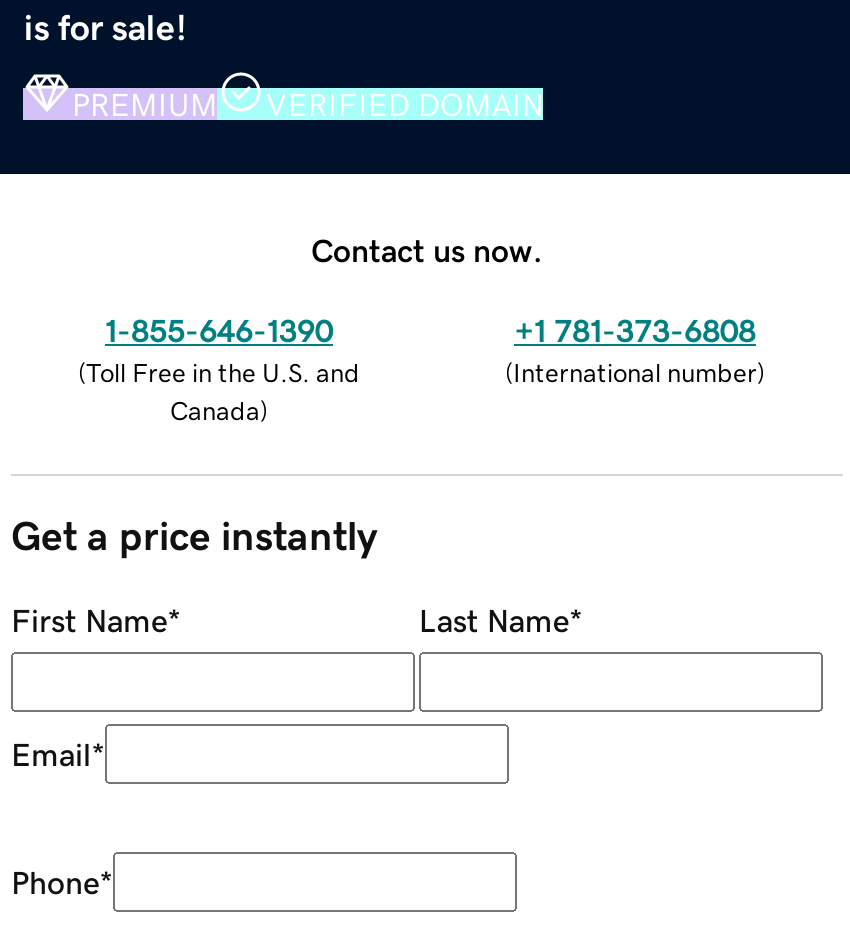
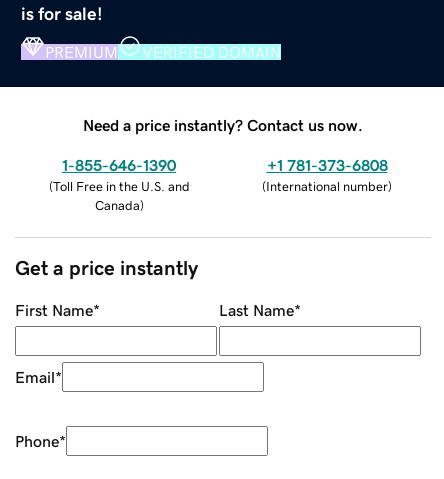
- Contact us now.
+ Need a price instantly? Contact us now.
